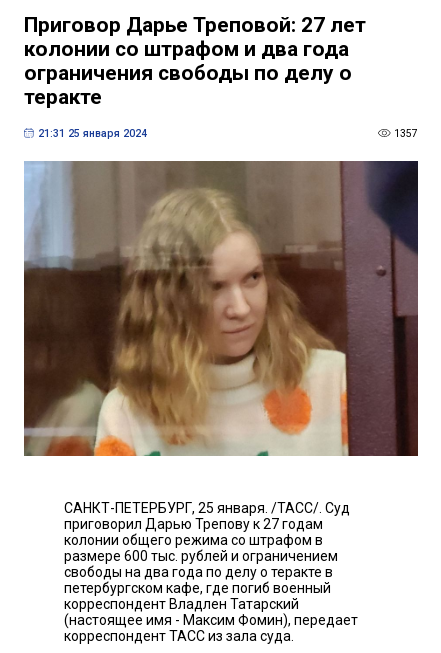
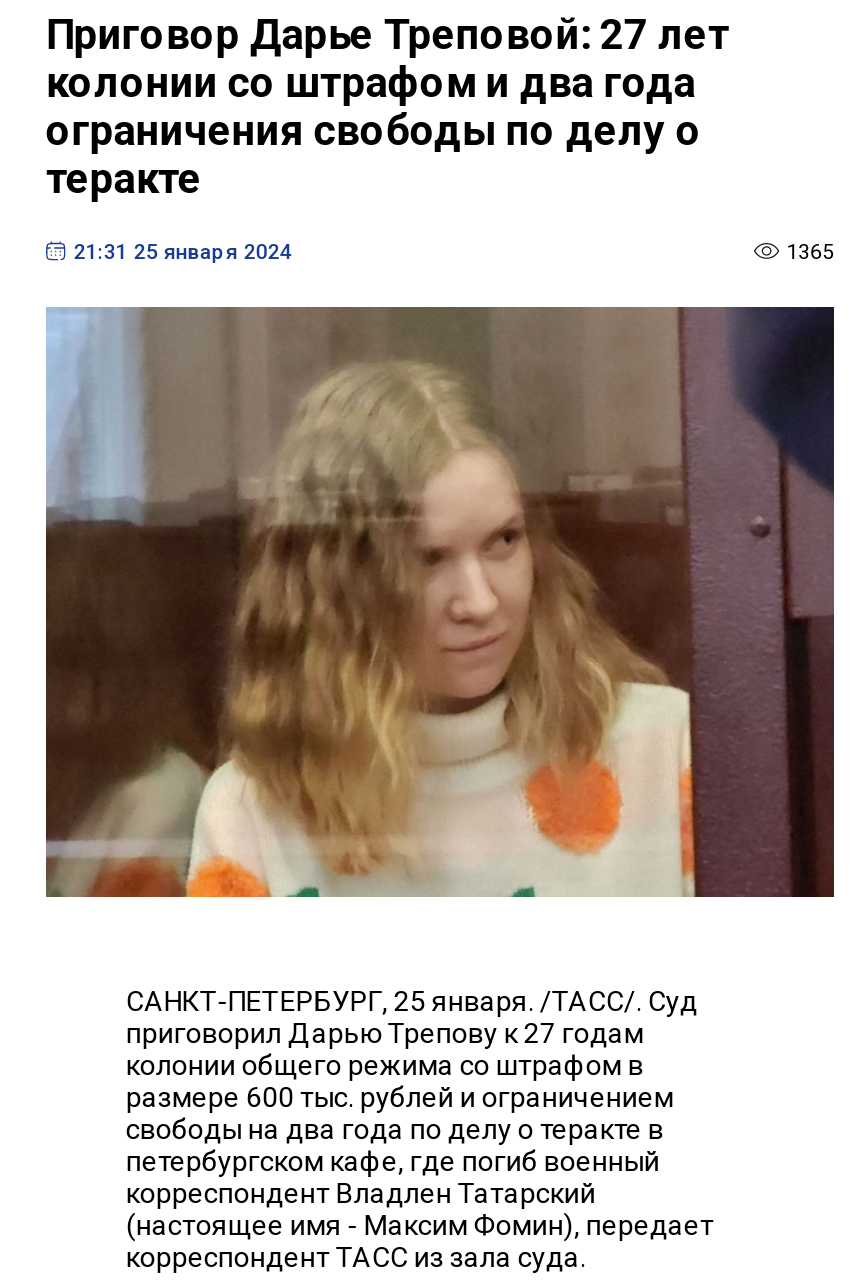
- 1357
+ 1365
